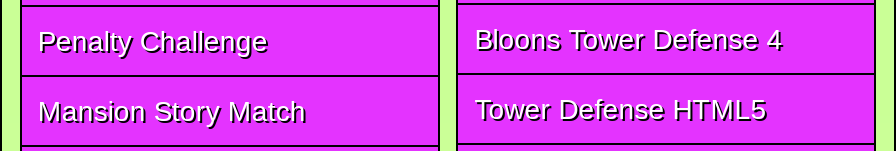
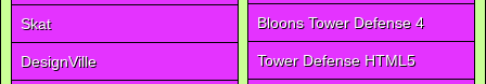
- Penalty Challenge
+ Skat

- Mansion Story Match
+ DesignVille
